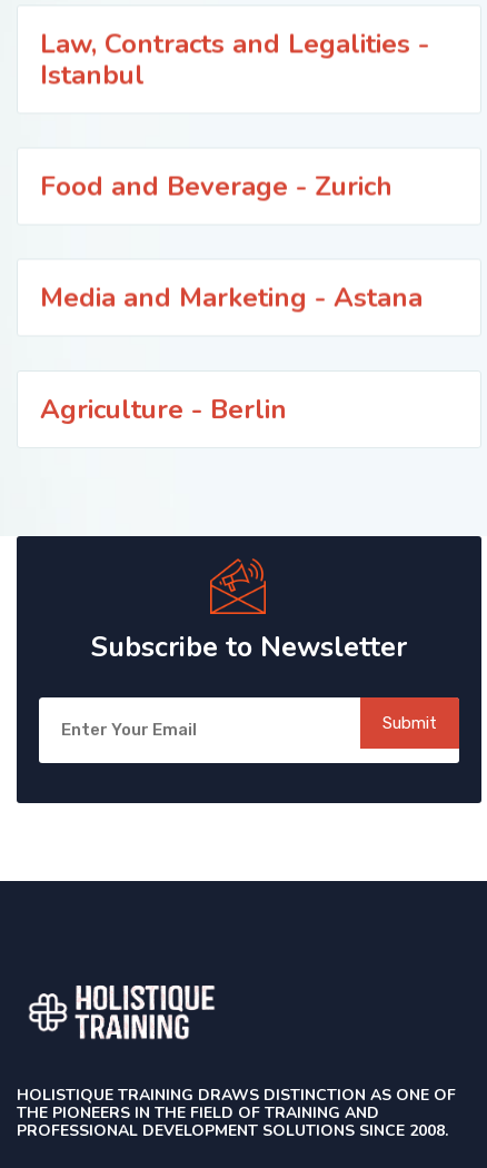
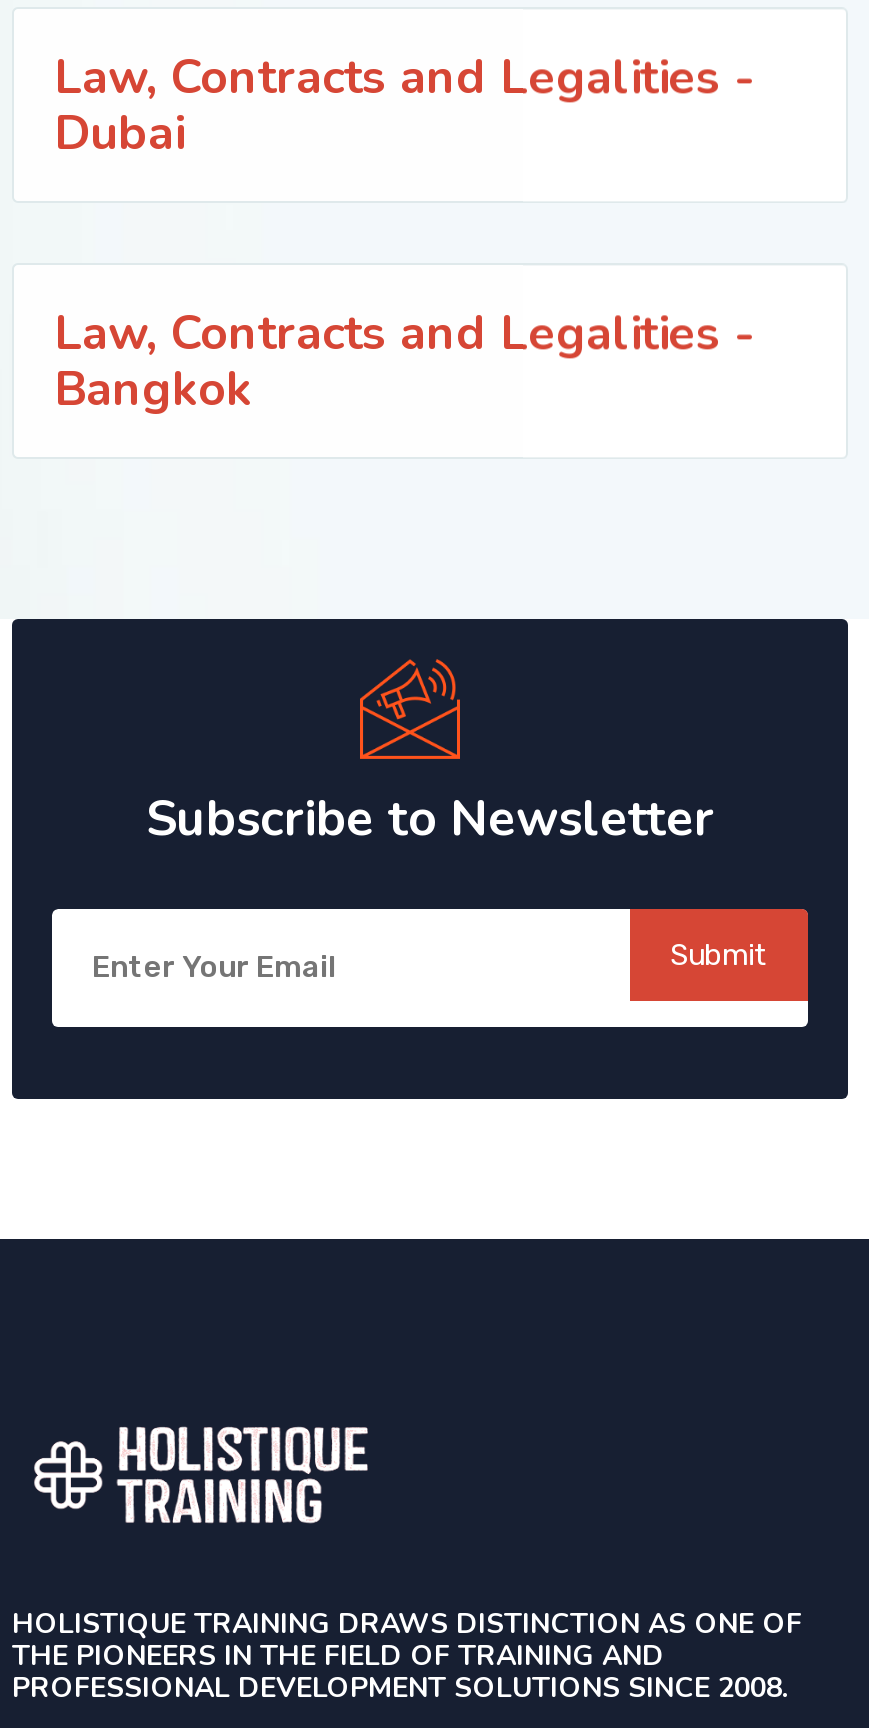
- Istanbul
- Food and Beverage - Zurich
- Media and Marketing - Astana
- Agriculture - Berlin
+ Dubai
+ Law, Contracts and Legalities -
+ Bangkok
